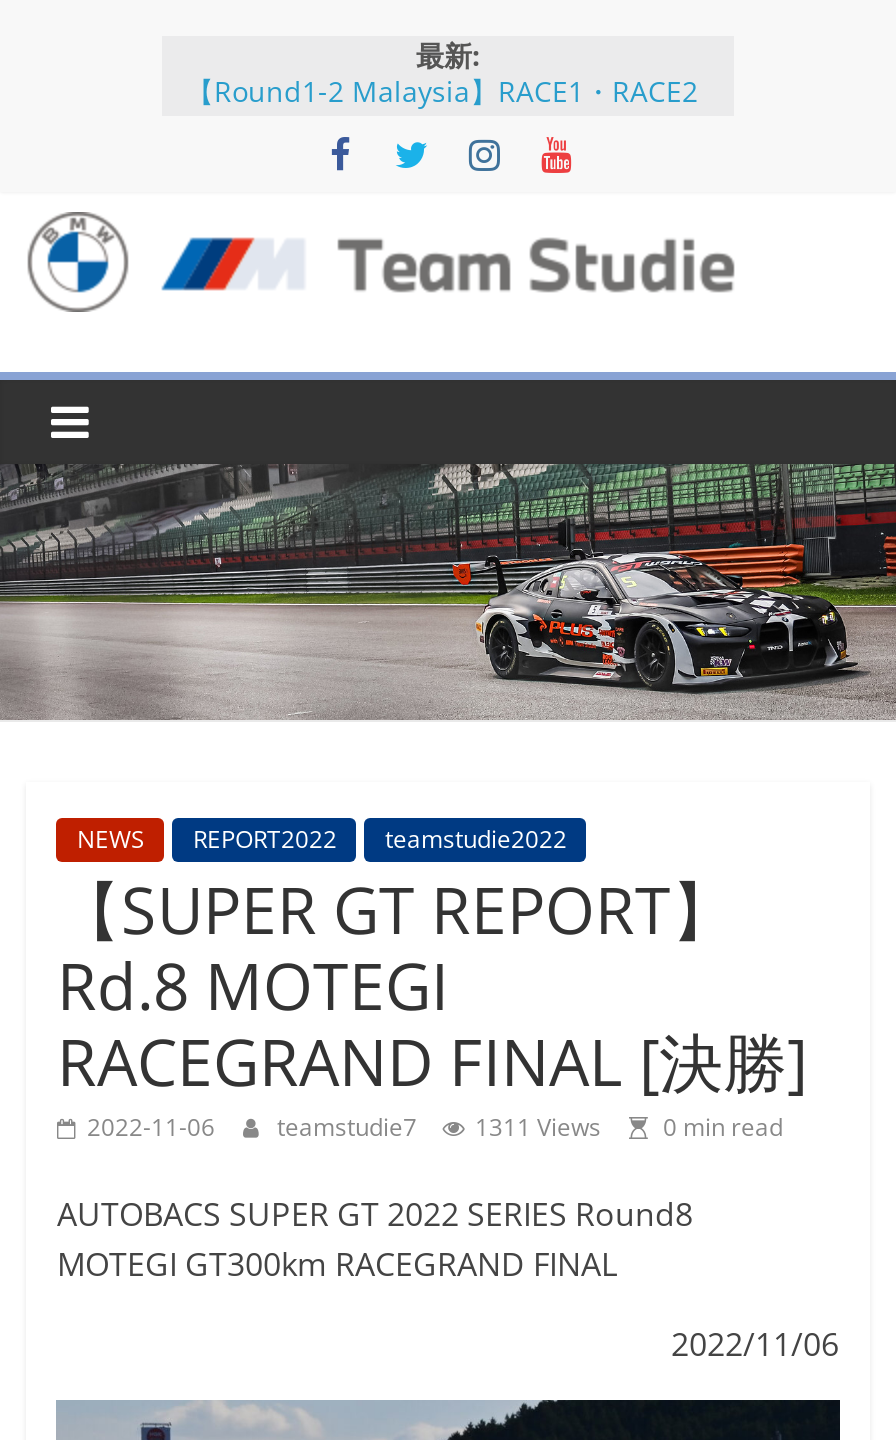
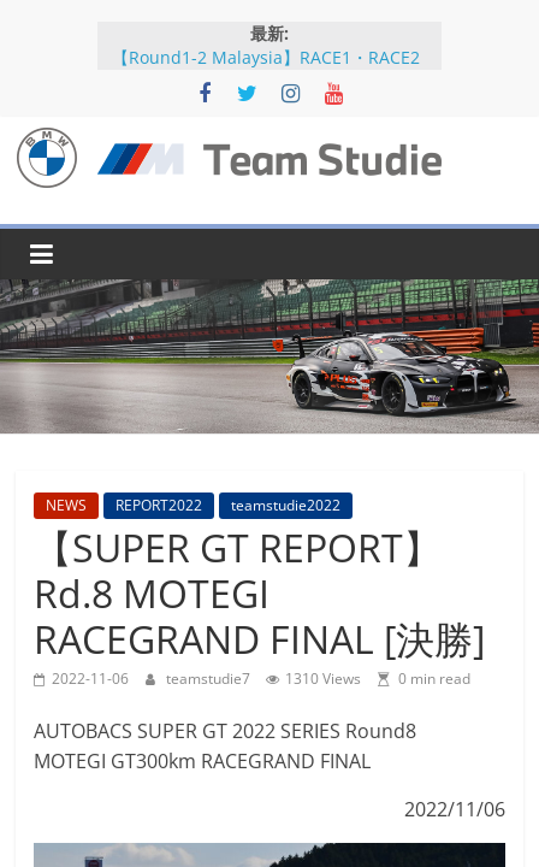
- 2022-11-06 teamstudie7 1311 Views 0 min read
+ 2022-11-06 teamstudie7 1310 Views 0 min read
